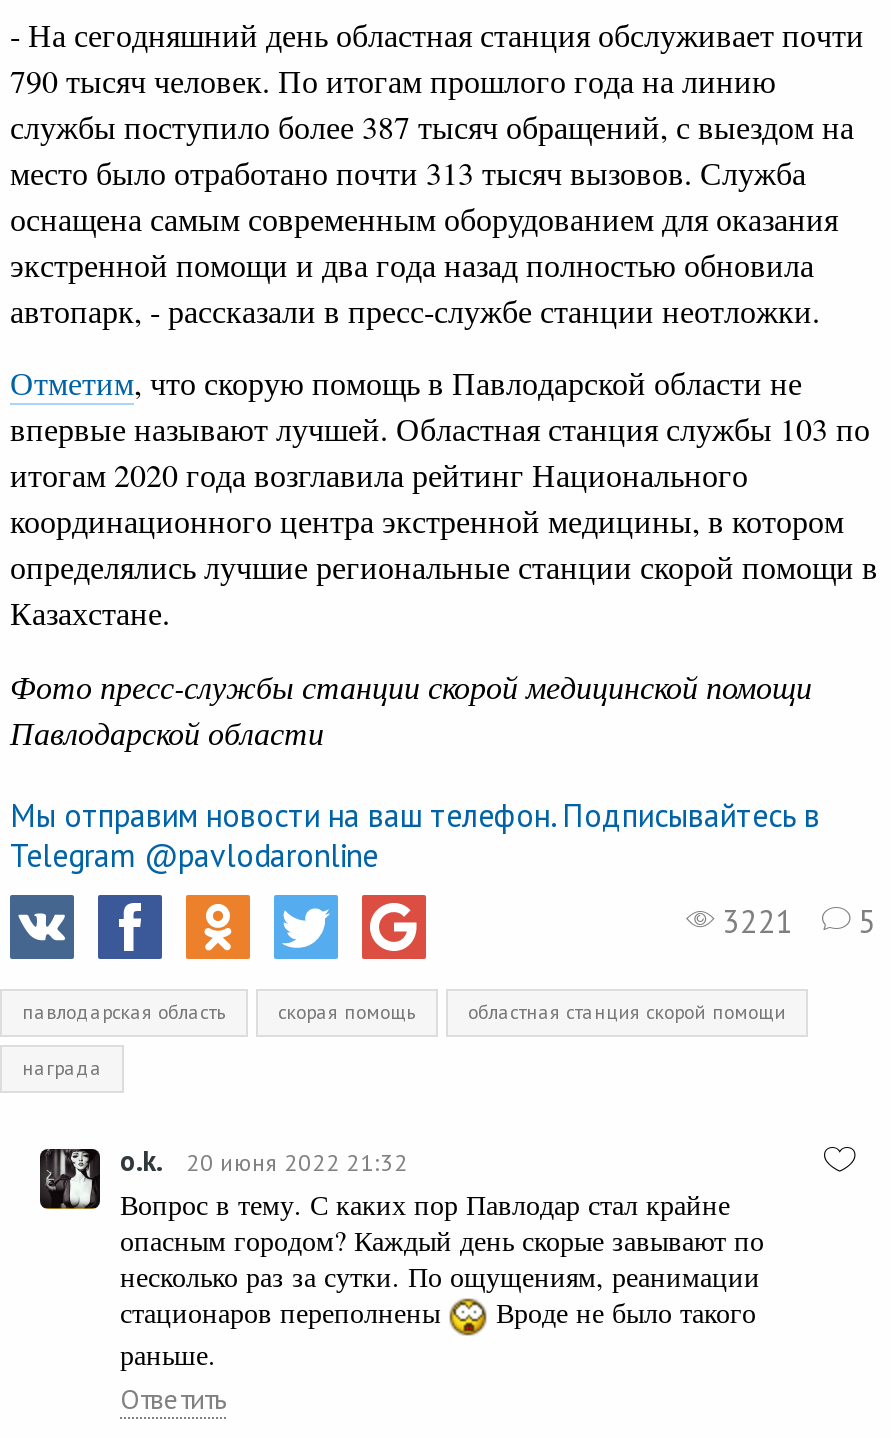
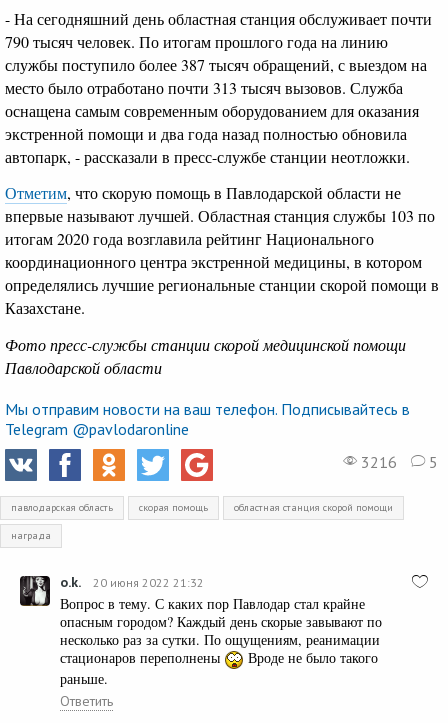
- 3221 5
+ 3216 5
